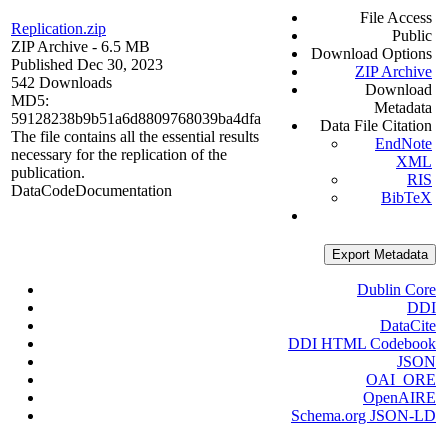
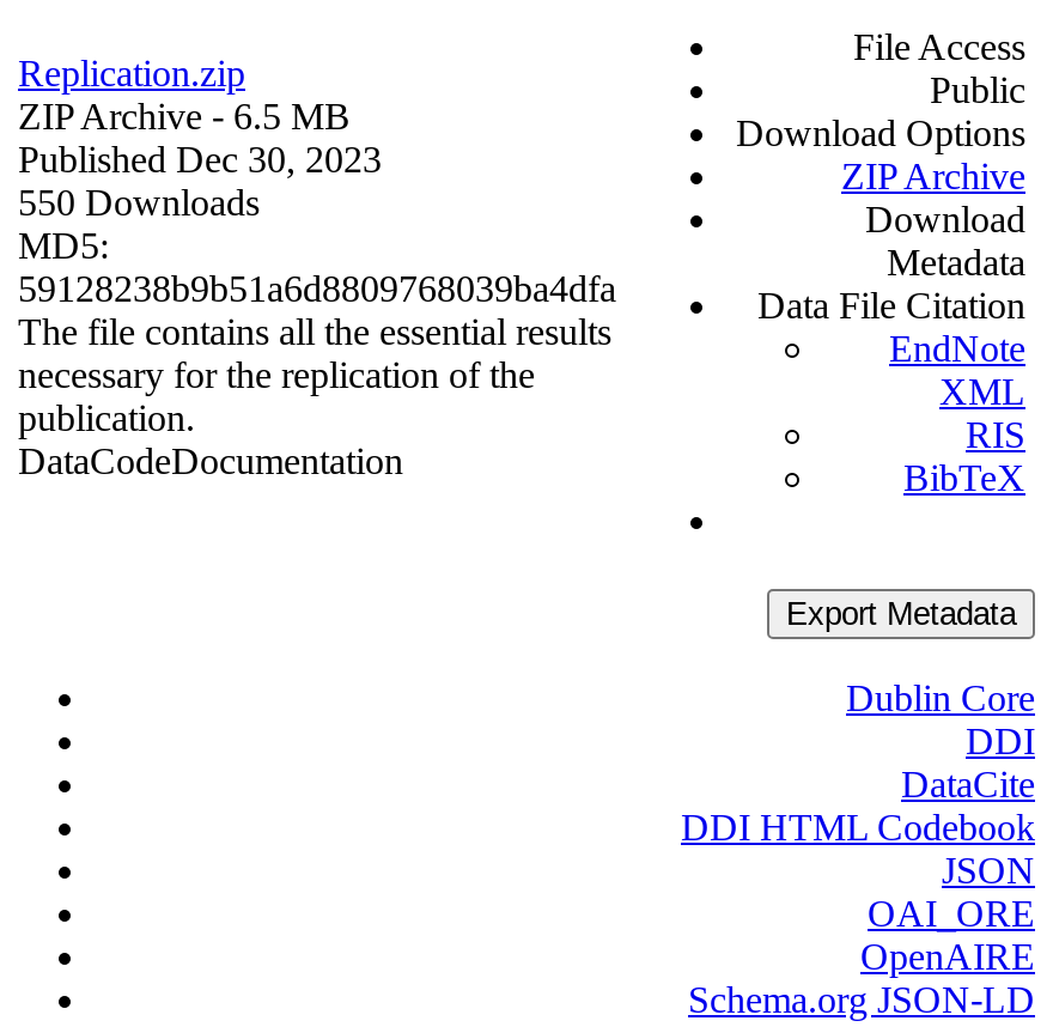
- 542 Downloads
+ 550 Downloads
